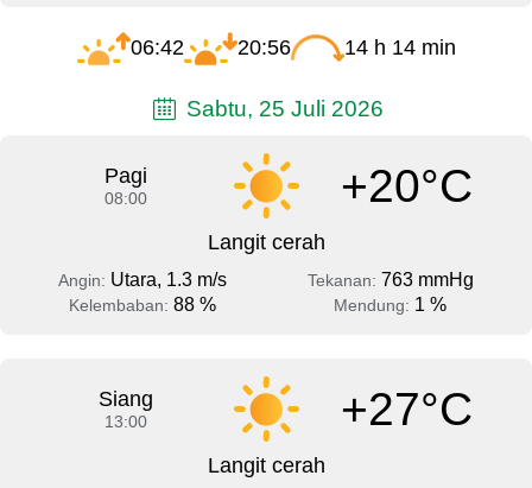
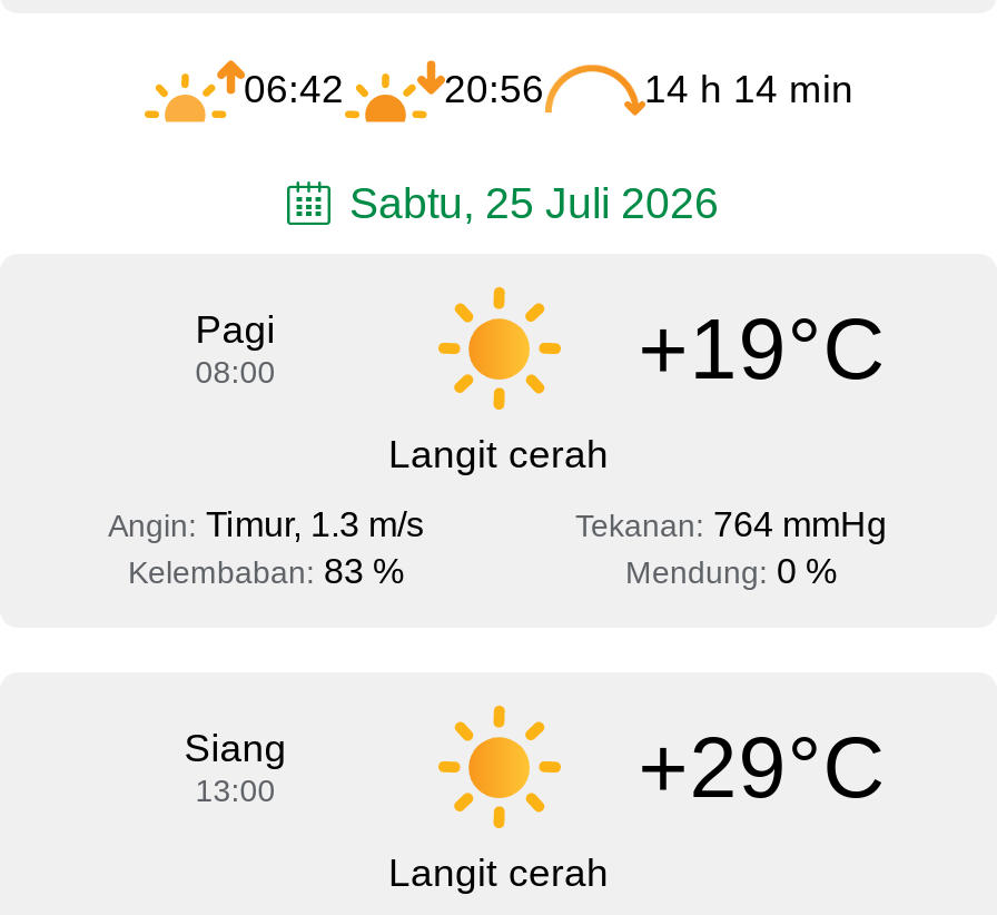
- +20°C
+ +19°C

- Angin: Utara, 1.3 m/s
+ Angin: Timur, 1.3 m/s

- Tekanan: 763 mmHg
+ Tekanan: 764 mmHg

- Kelembaban: 88 %
+ Kelembaban: 83 %

- Mendung: 1 %
+ Mendung: 0 %

- +27°C
+ +29°C
